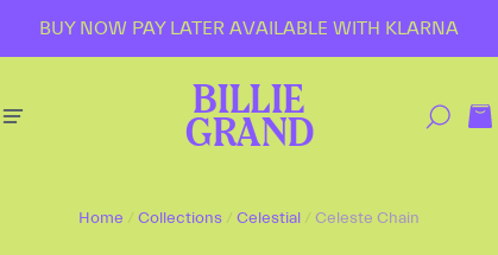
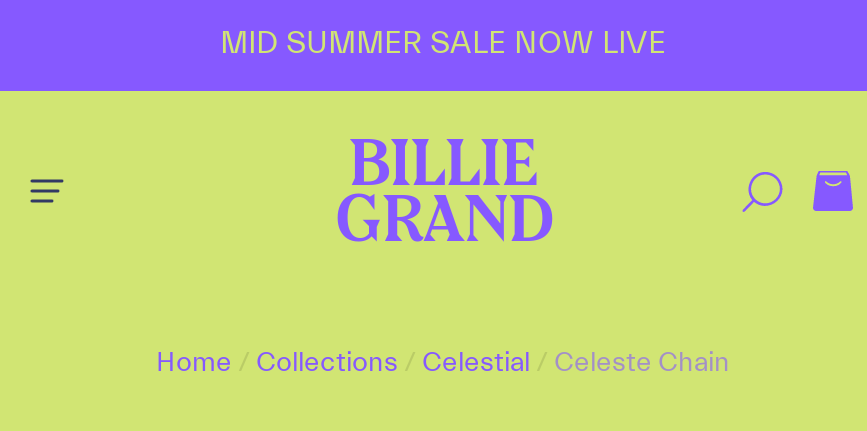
- BUY NOW PAY LATER AVAILABLE WITH KLARNA
+ MID SUMMER SALE NOW LIVE
